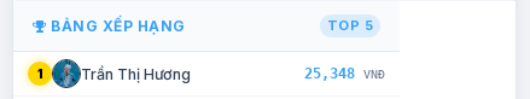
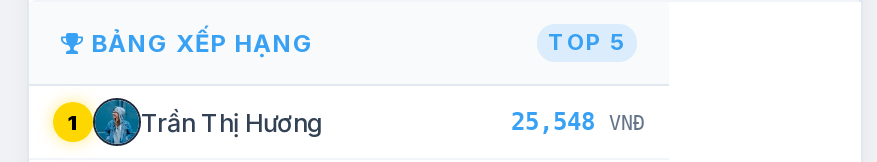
- 25,348 VNĐ
+ 25,548 VNĐ
